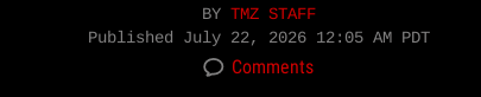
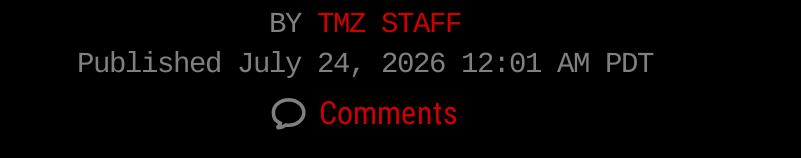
- Published July 22, 2026 12:05 AM PDT
+ Published July 24, 2026 12:01 AM PDT
